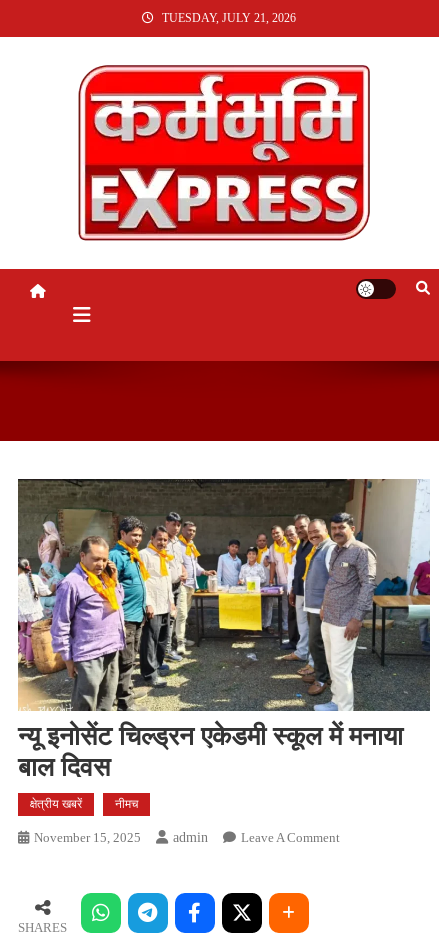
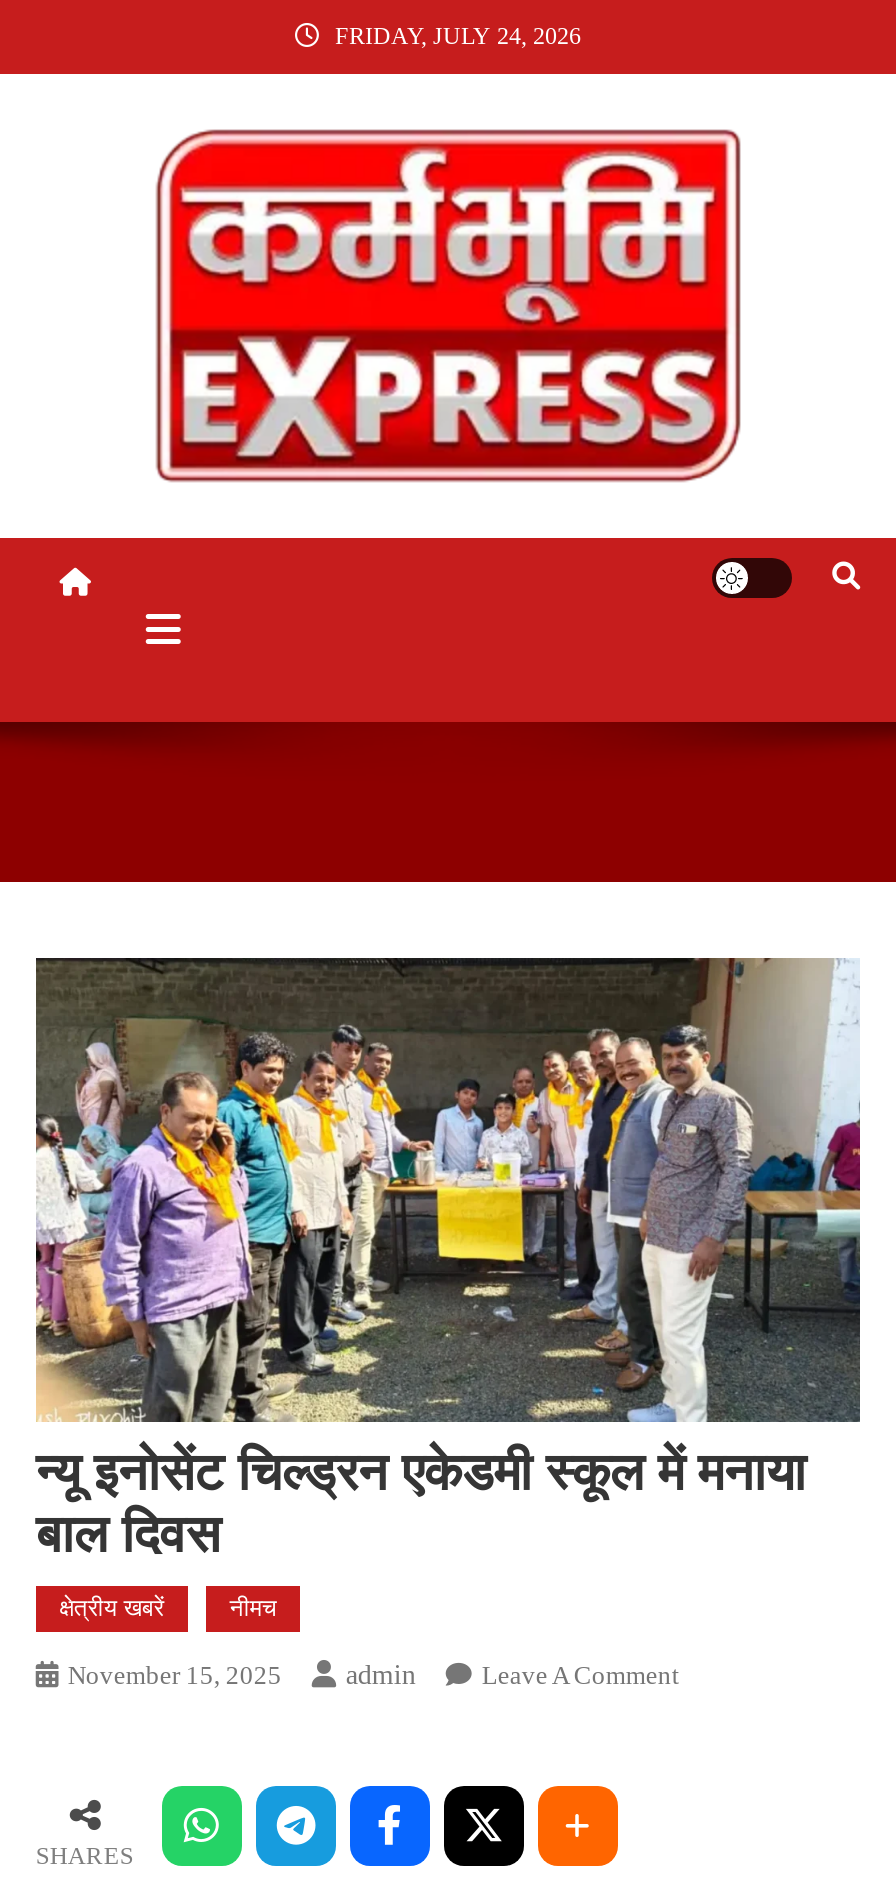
- TUESDAY, JULY 21, 2026
+ FRIDAY, JULY 24, 2026
